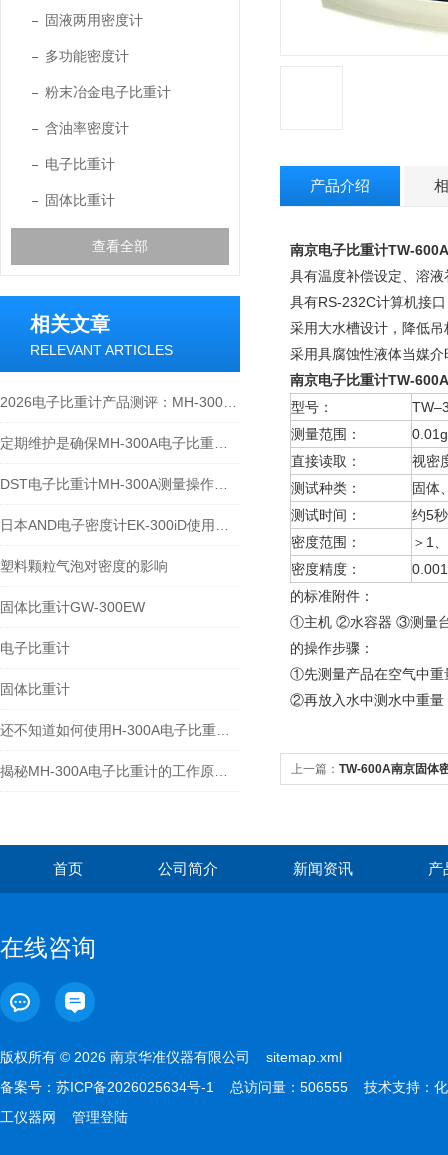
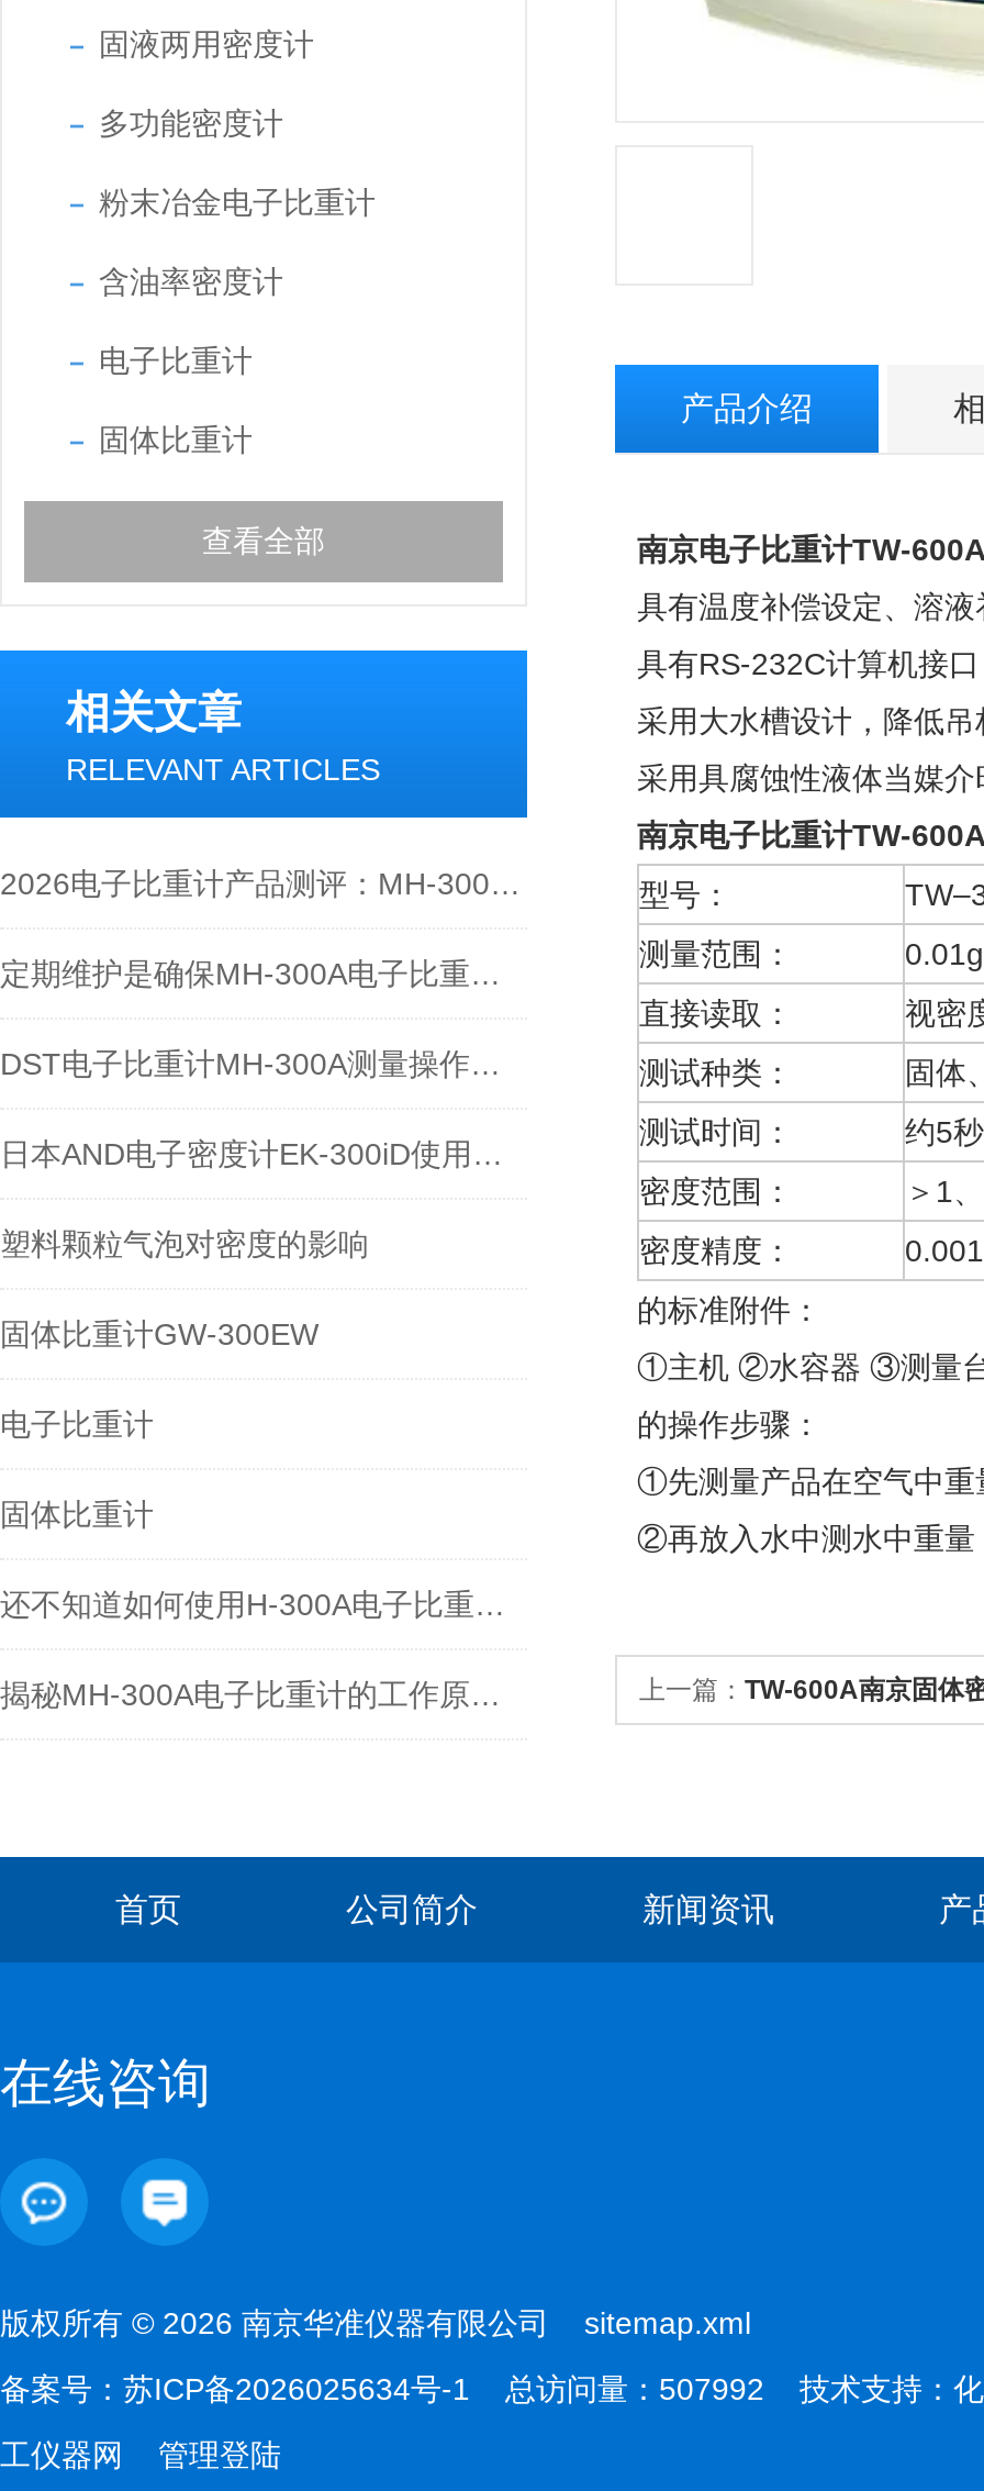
- 备案号：苏ICP备2026025634号-1总访问量：506555 技术支持：化
+ 备案号：苏ICP备2026025634号-1总访问量：507992 技术支持：化
